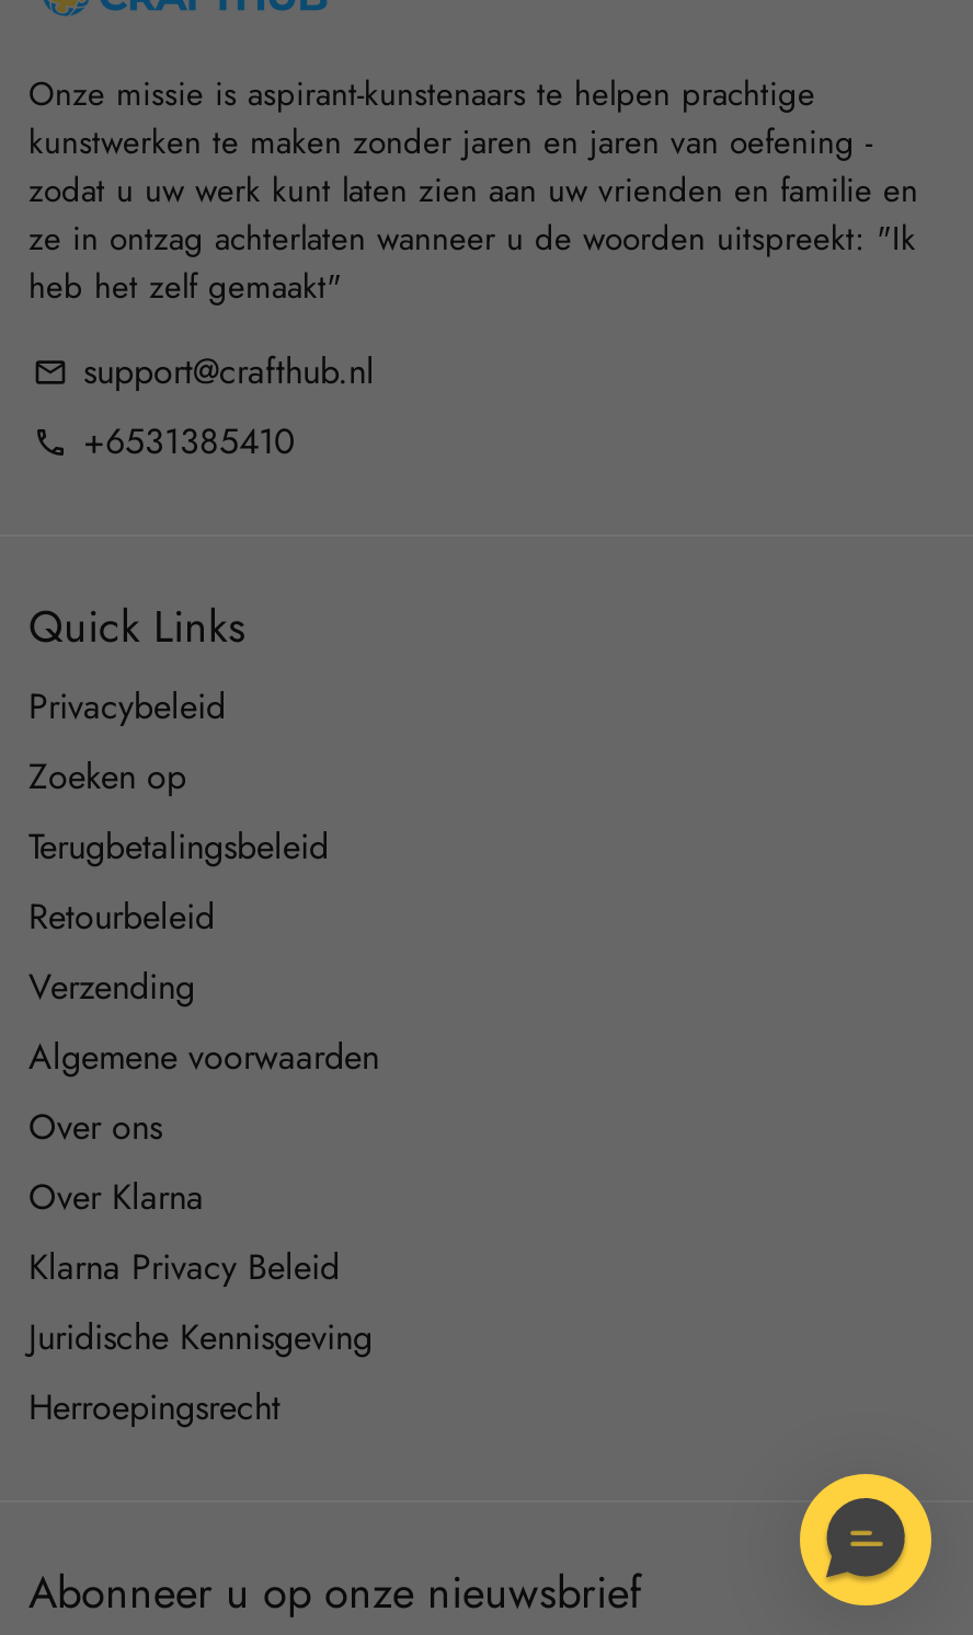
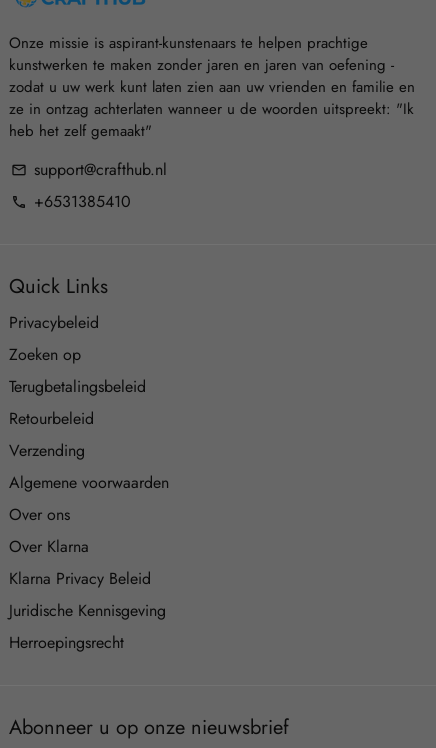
- [image]
